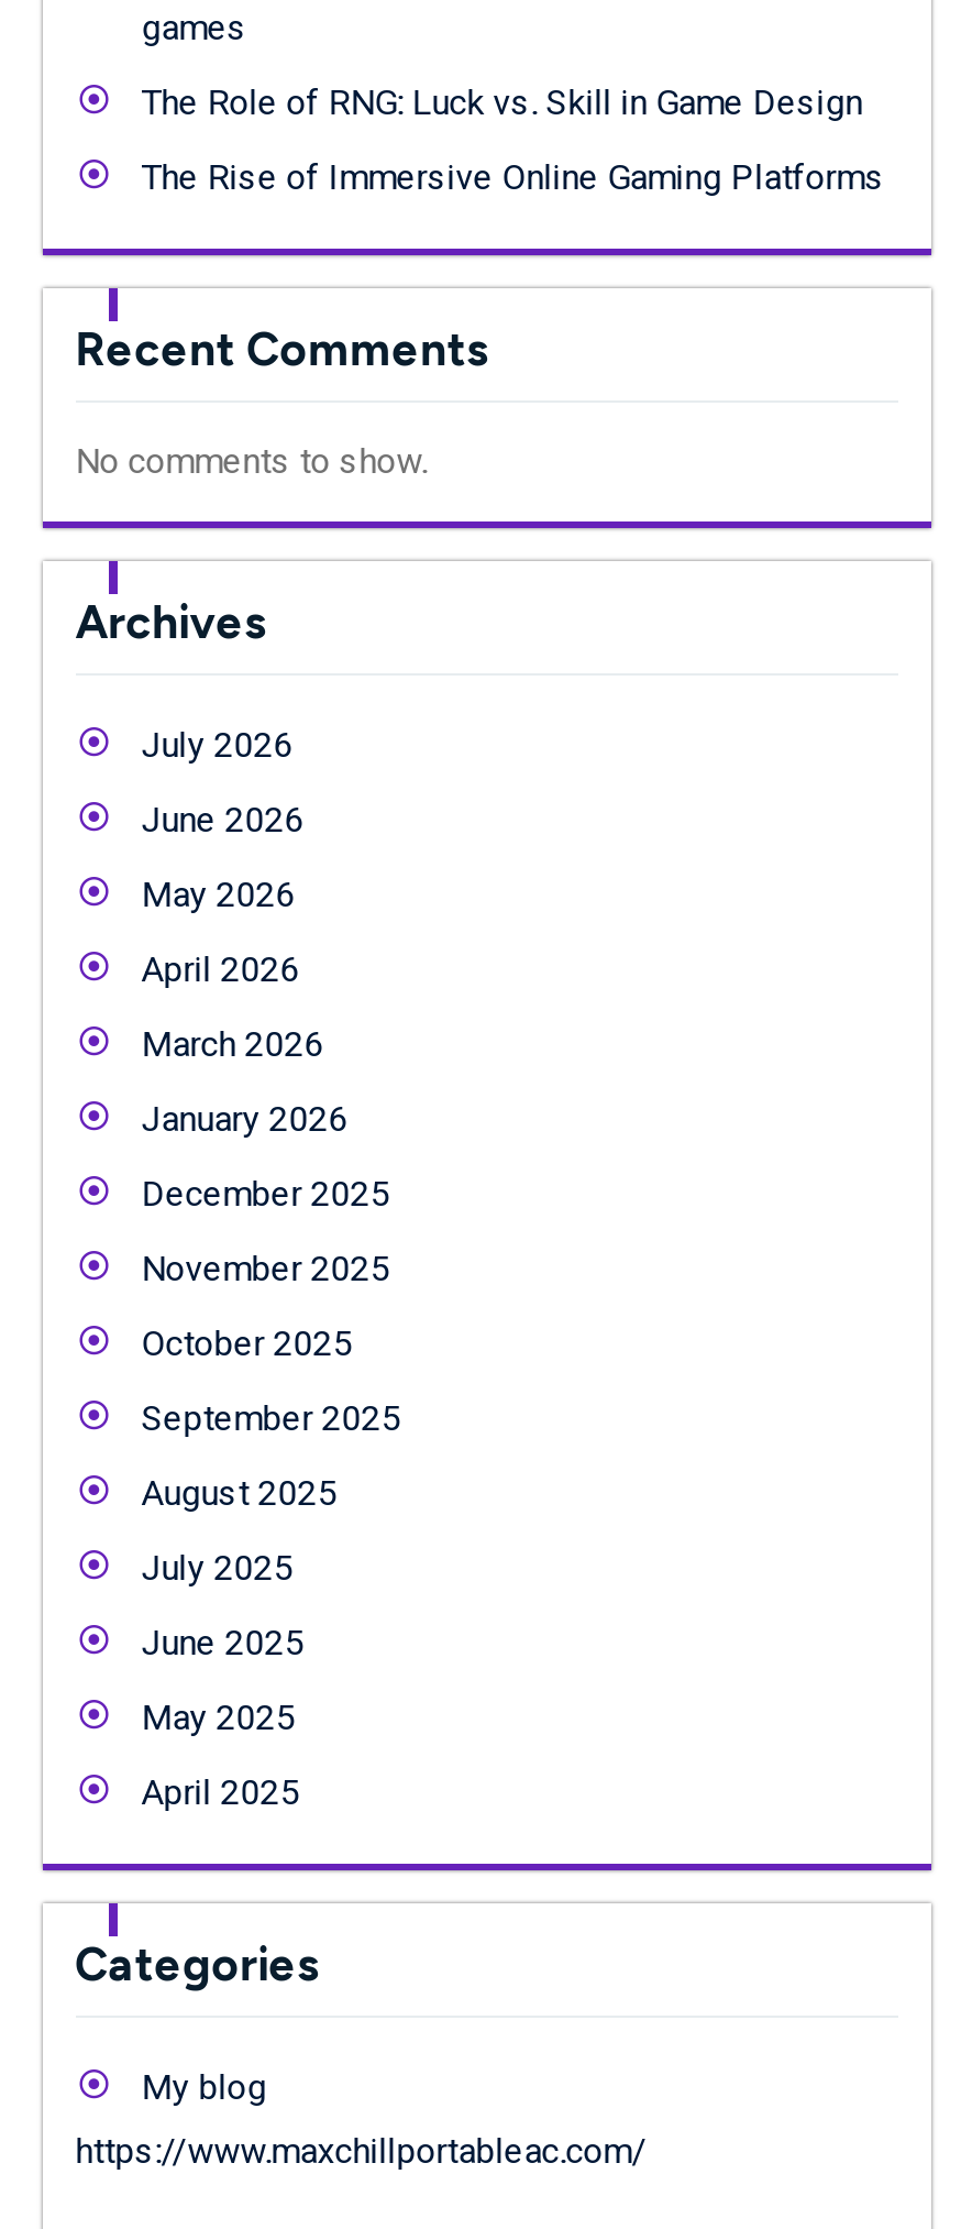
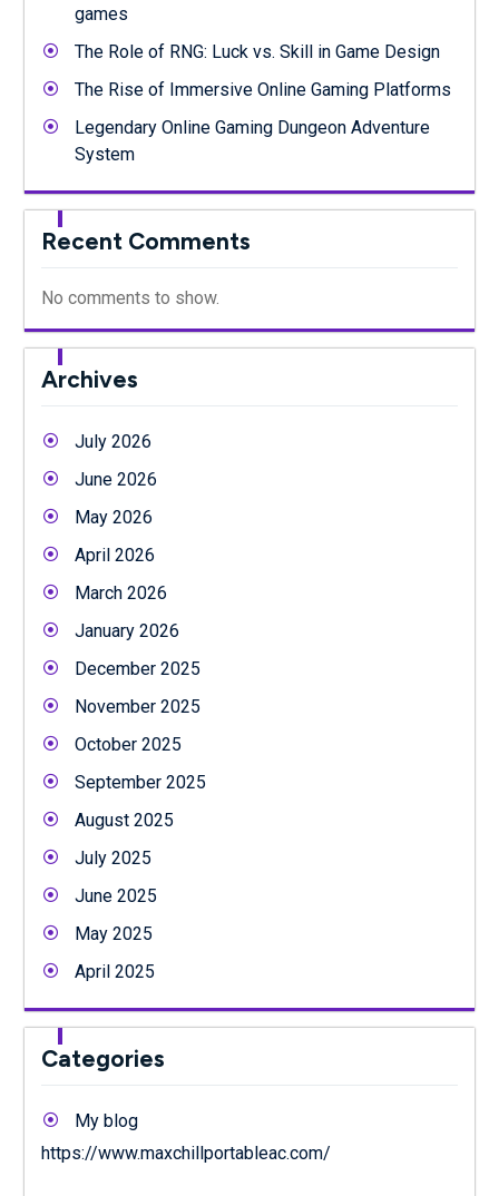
+ Legendary Online Gaming Dungeon Adventure
+ System
